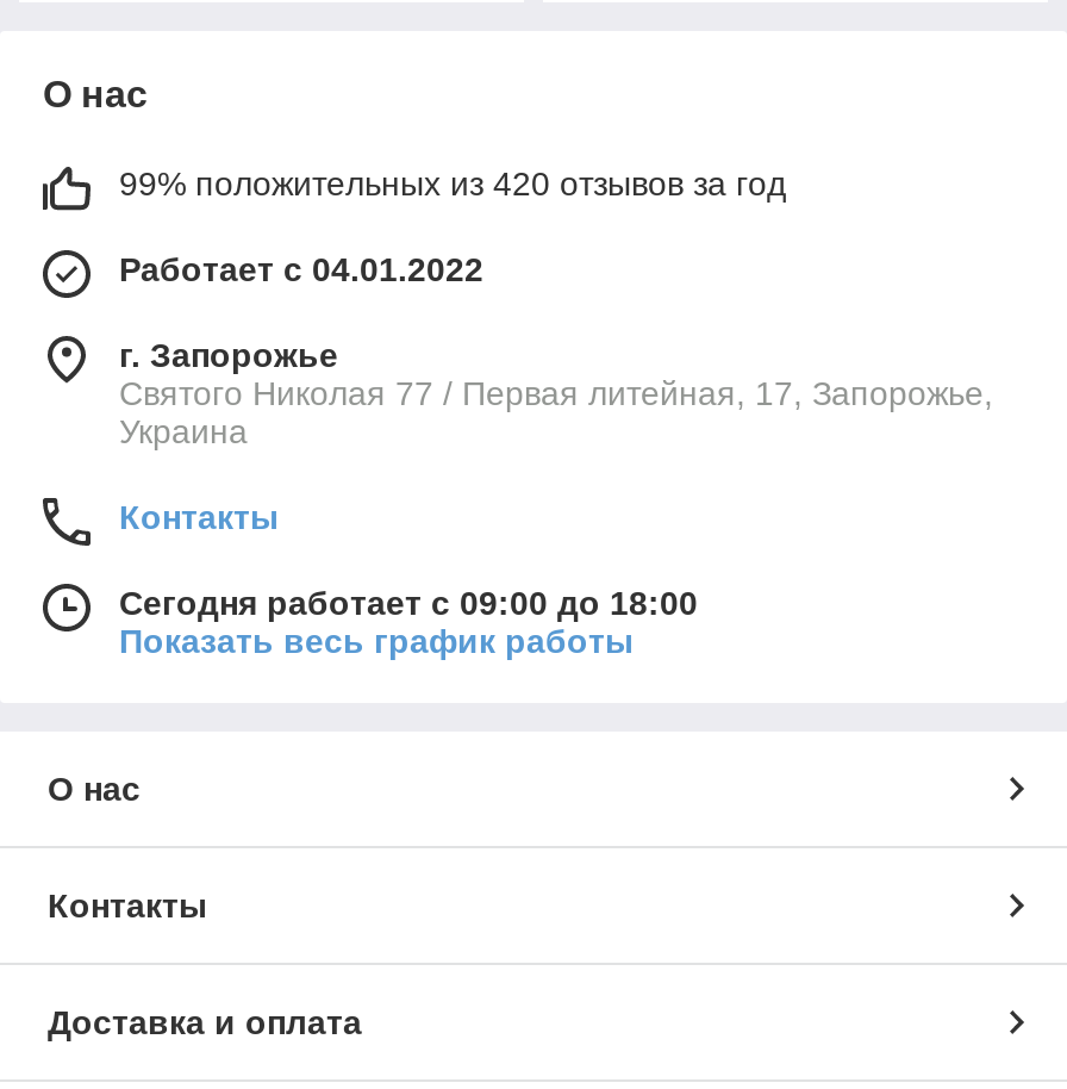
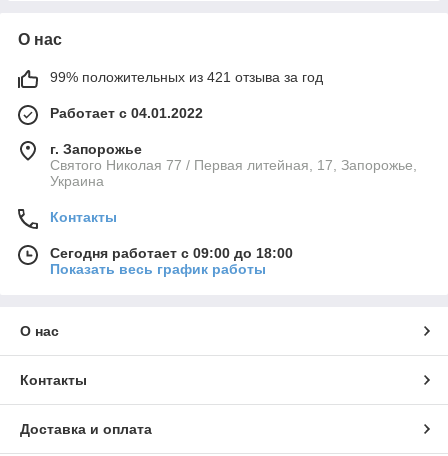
- 99% положительных из 420 отзывов за год
+ 99% положительных из 421 отзыва за год
